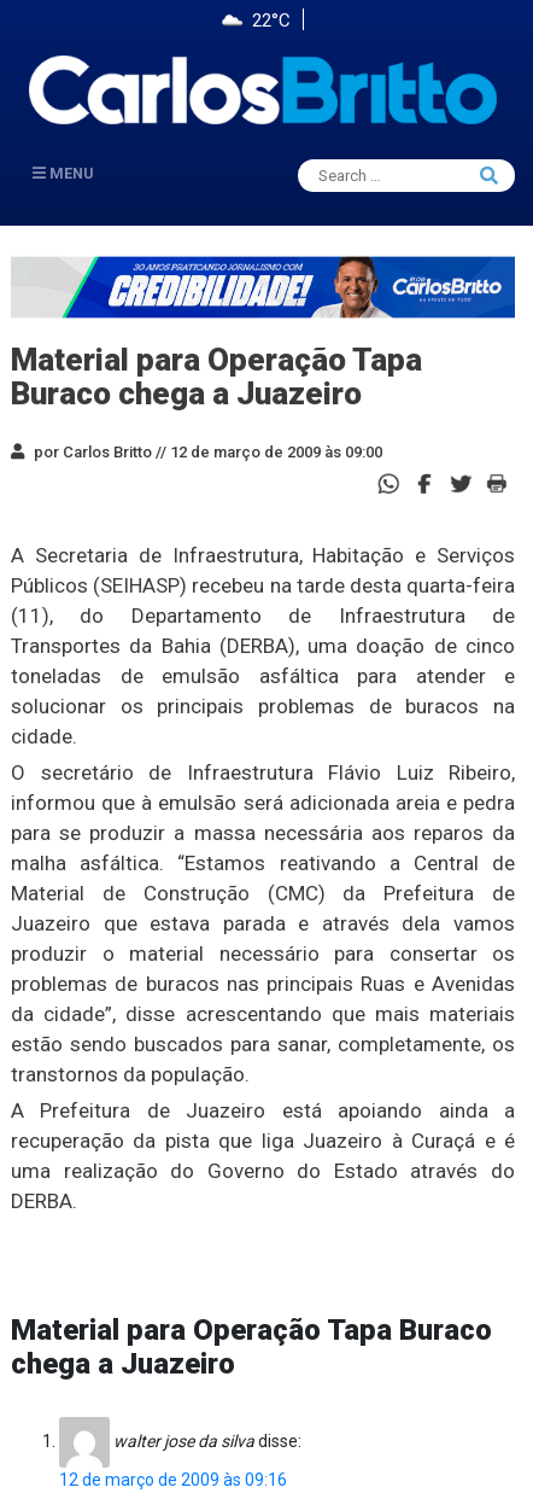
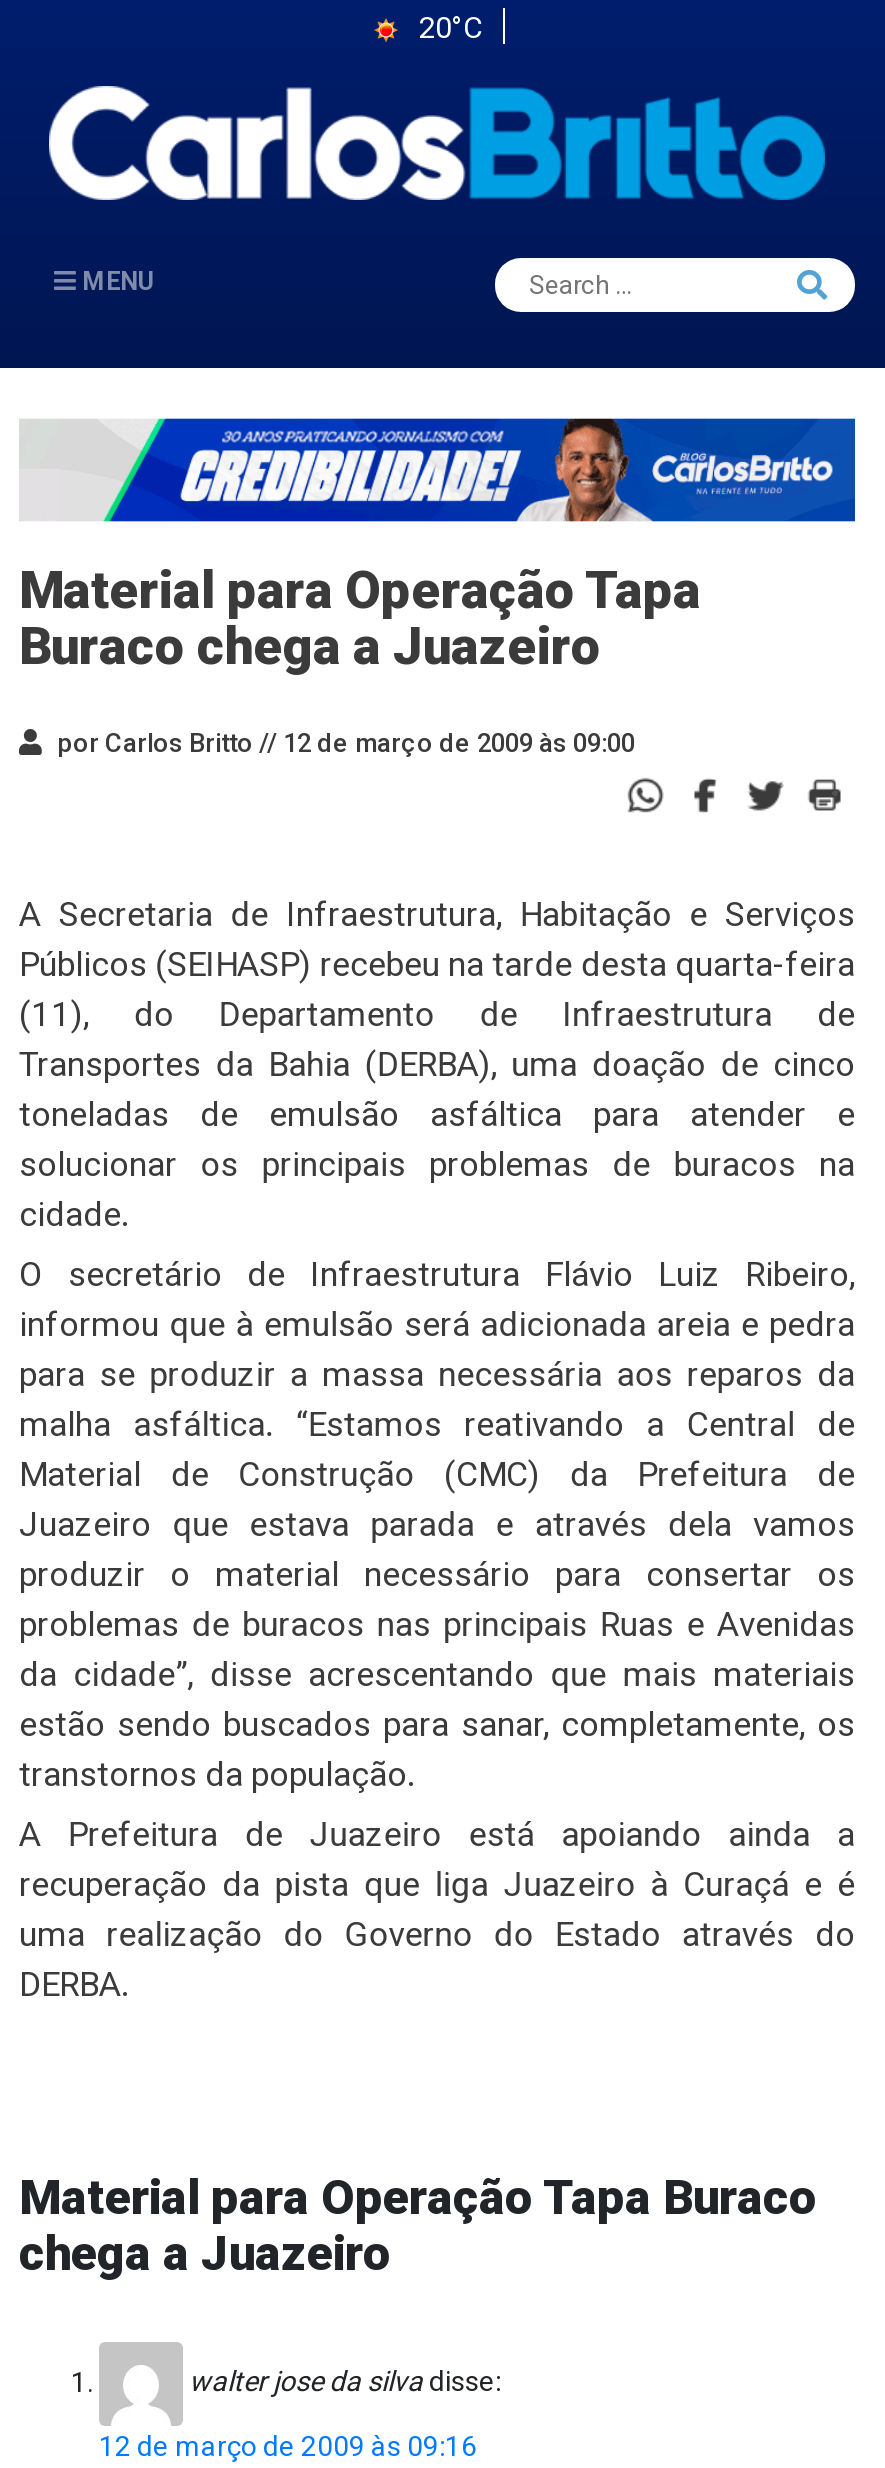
- 22°C
+ 20°C
